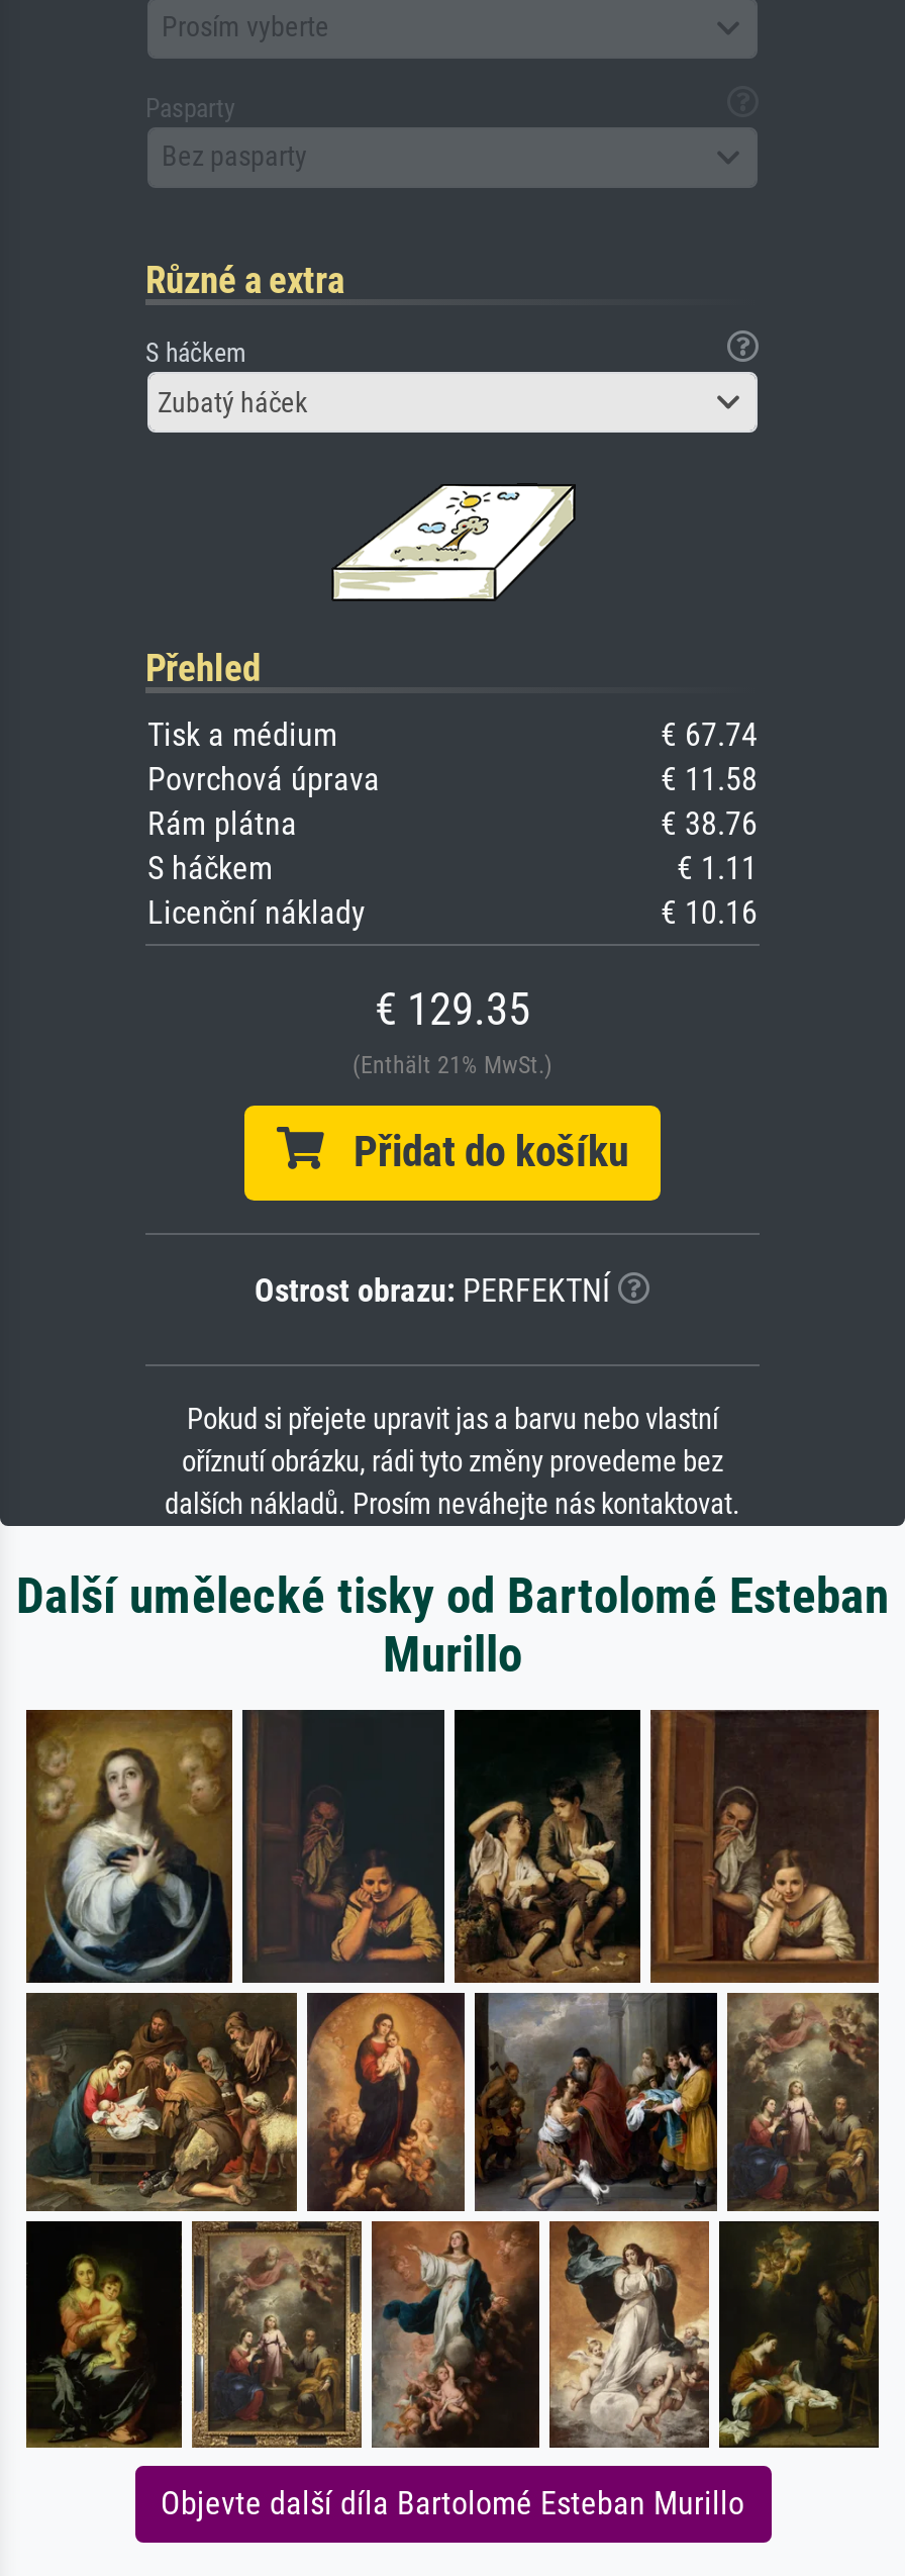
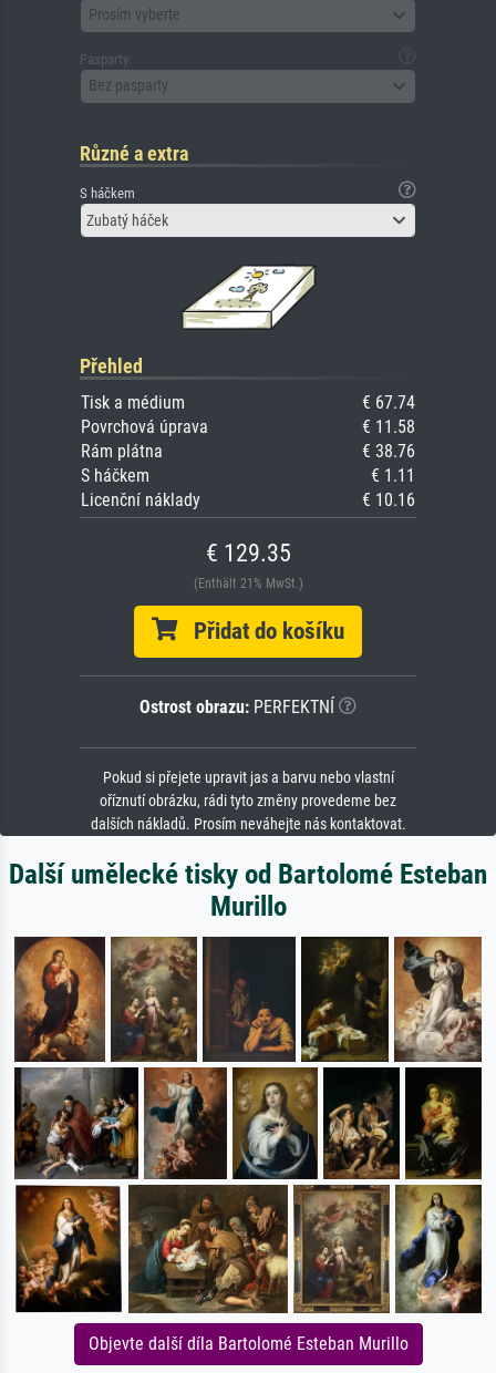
- [image]
+ [image]
